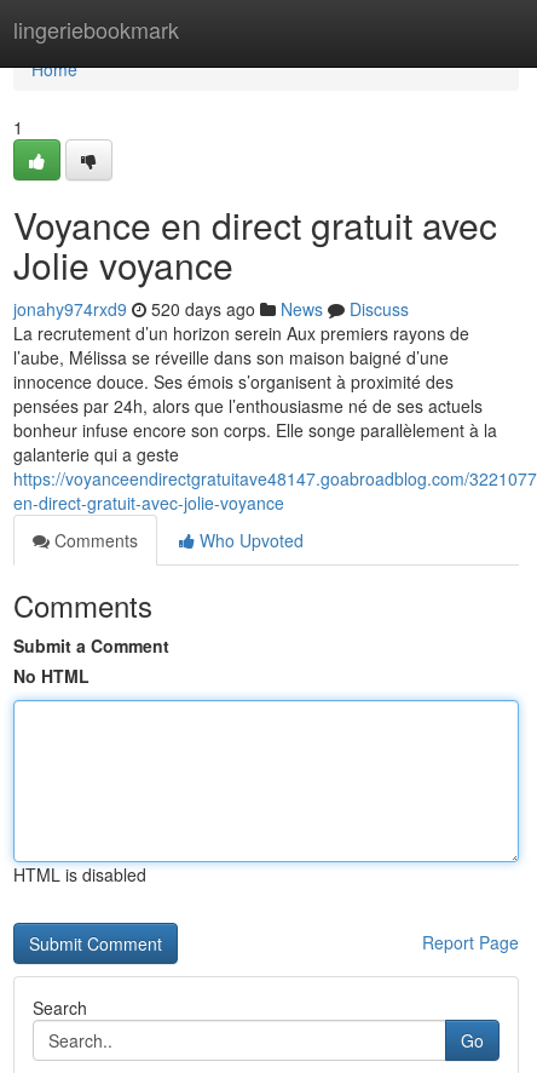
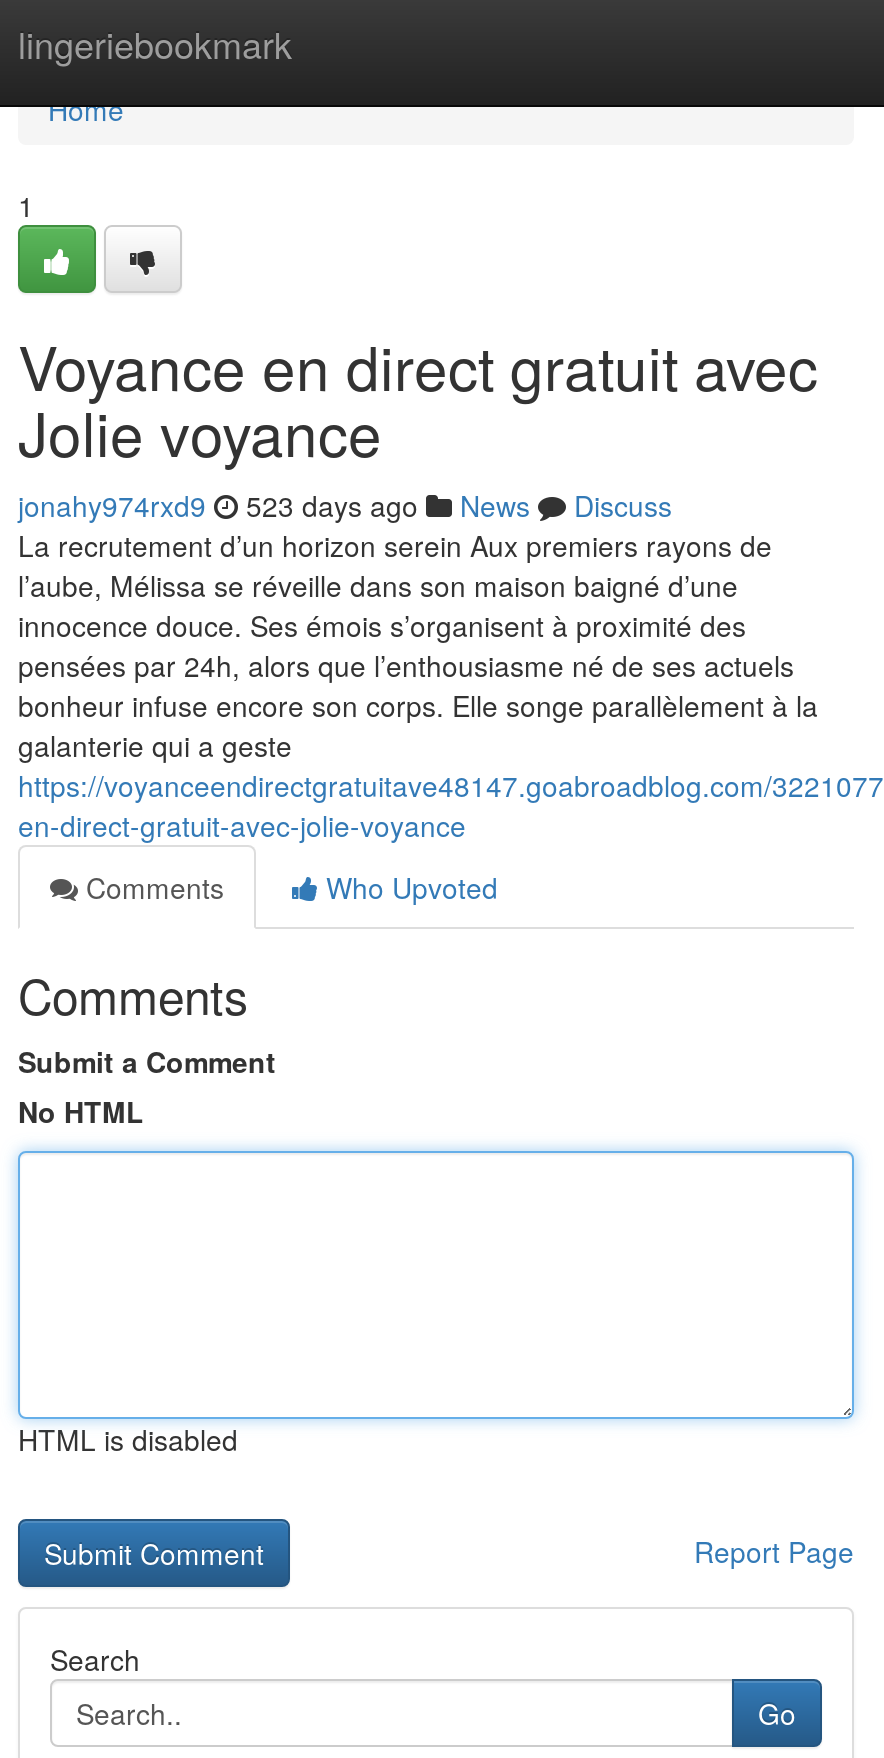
- jonahy974rxd9 520 days ago News Discuss
+ jonahy974rxd9 523 days ago News Discuss
